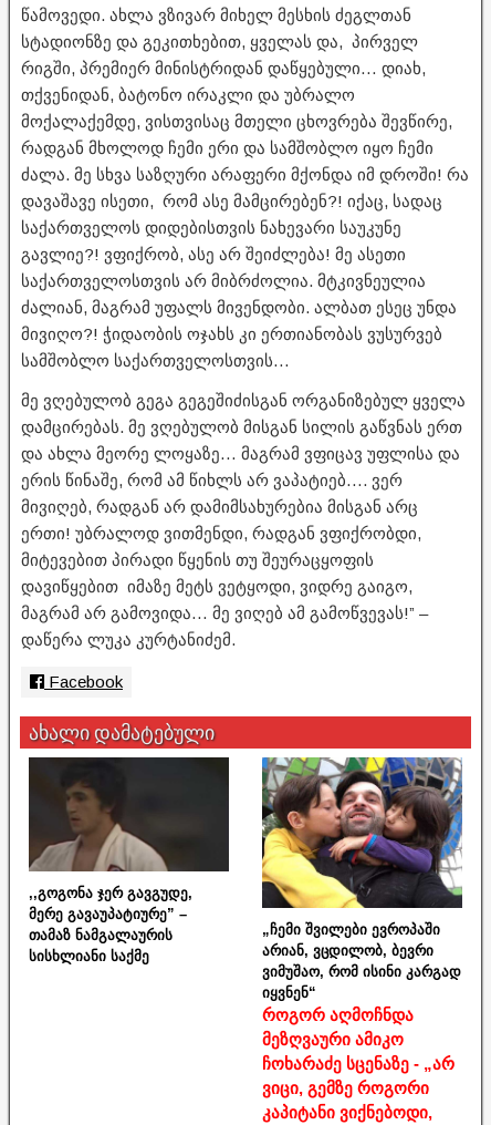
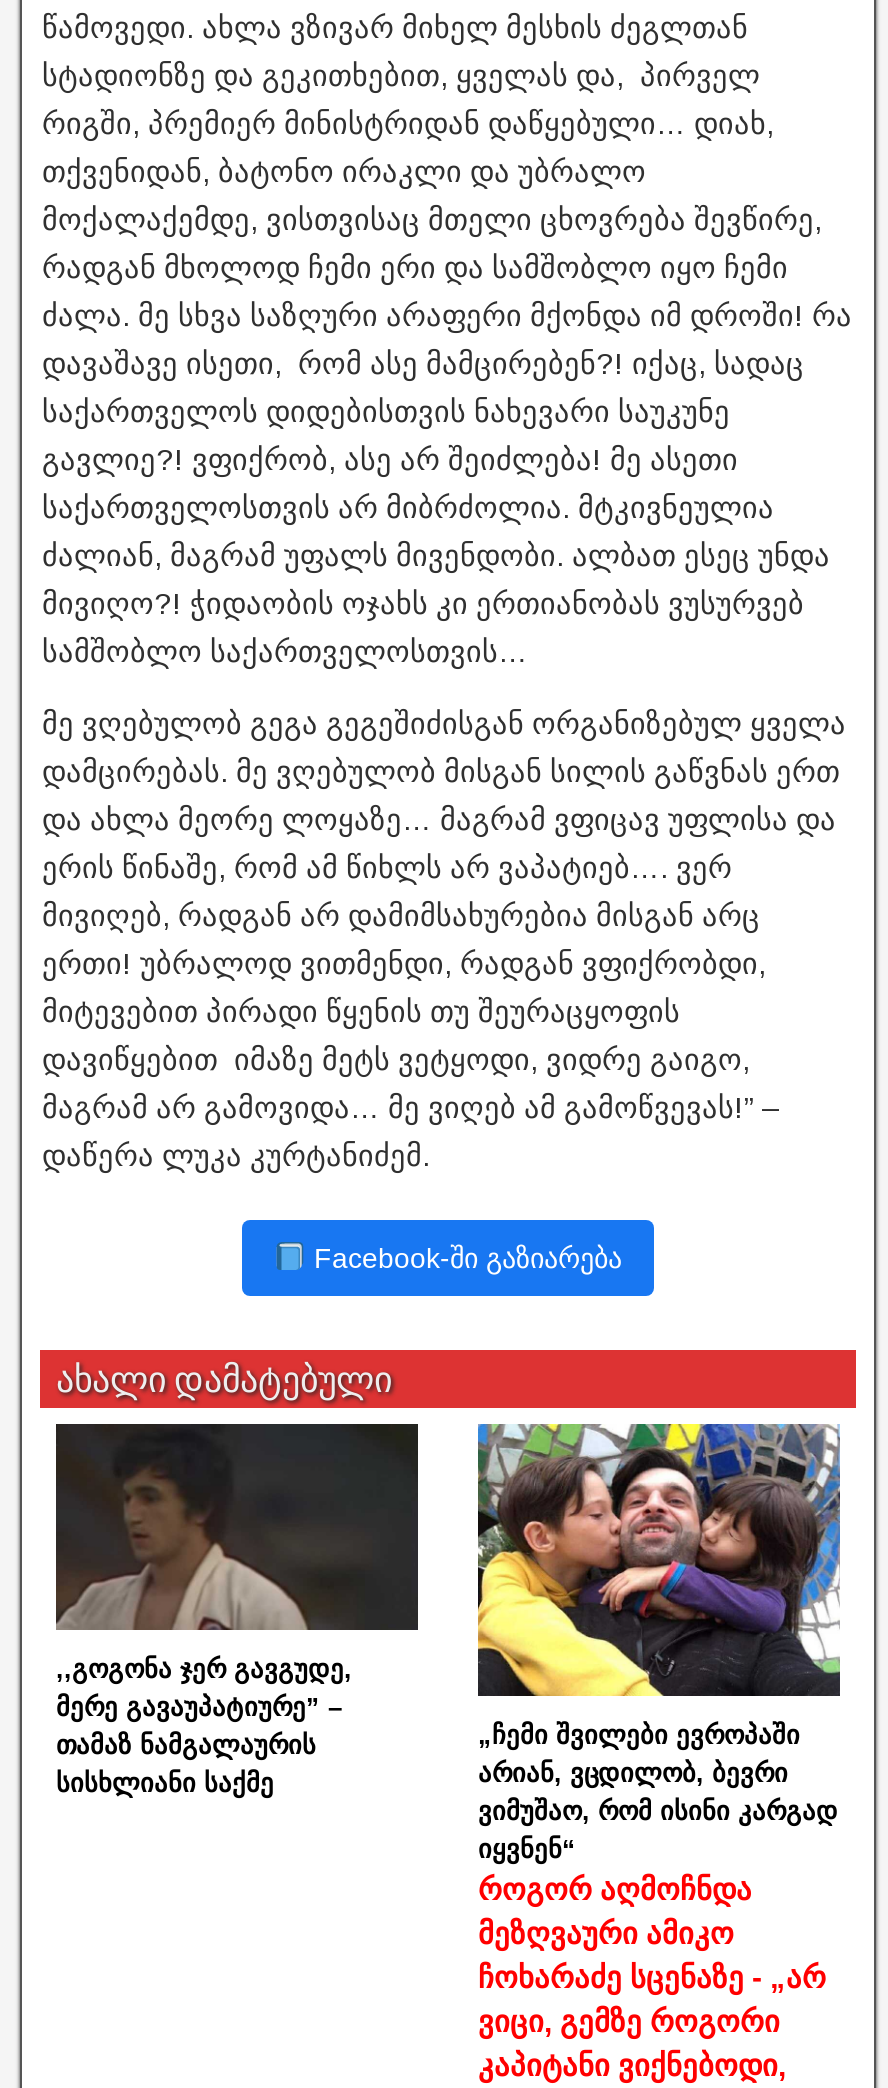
- Facebook
+ Facebook-ში გაზიარება
